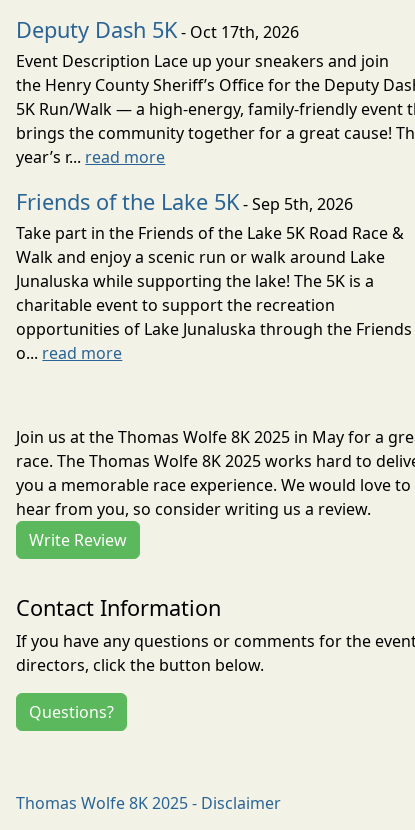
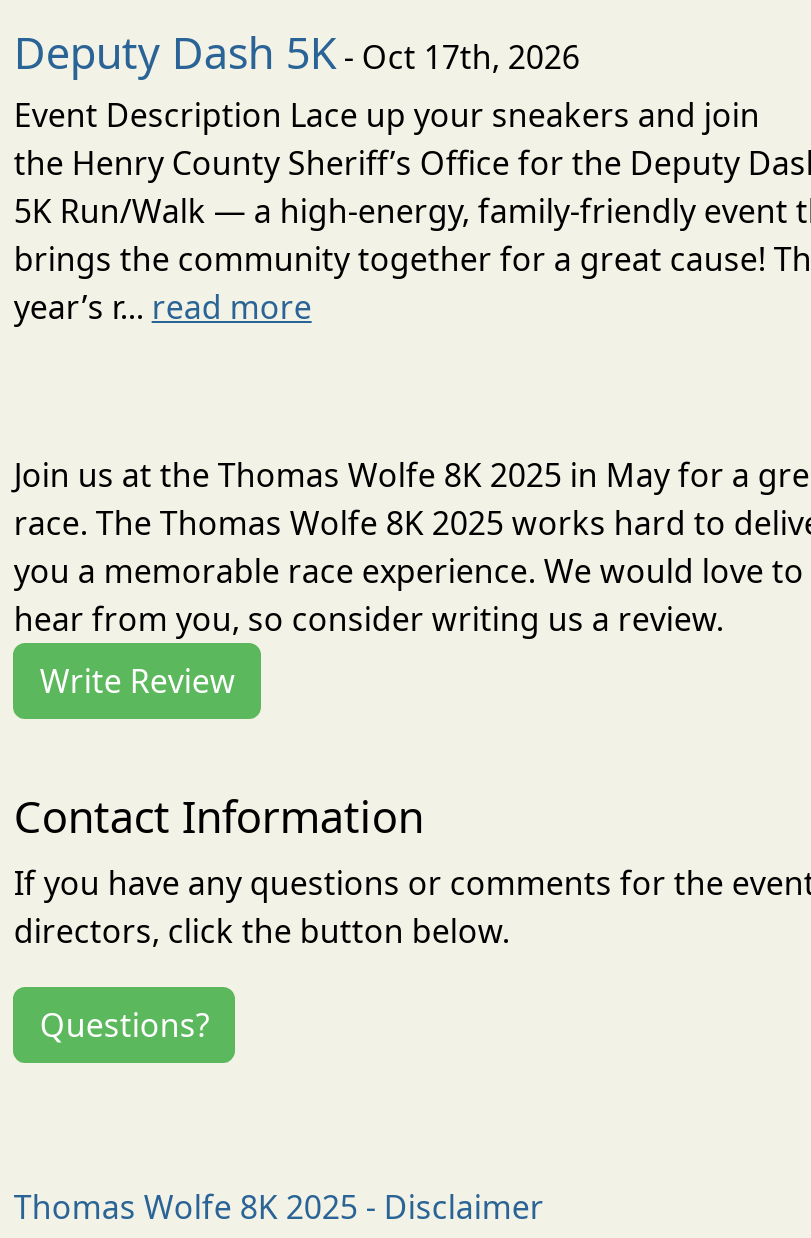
- Friends of the Lake 5K- Sep 5th, 2026
- Take part in the Friends of the Lake 5K Road Race &
- Walk and enjoy a scenic run or walk around Lake
- Junaluska while supporting the lake! The 5K is a
- charitable event to support the recreation
- opportunities of Lake Junaluska through the Friends
- o... read more
